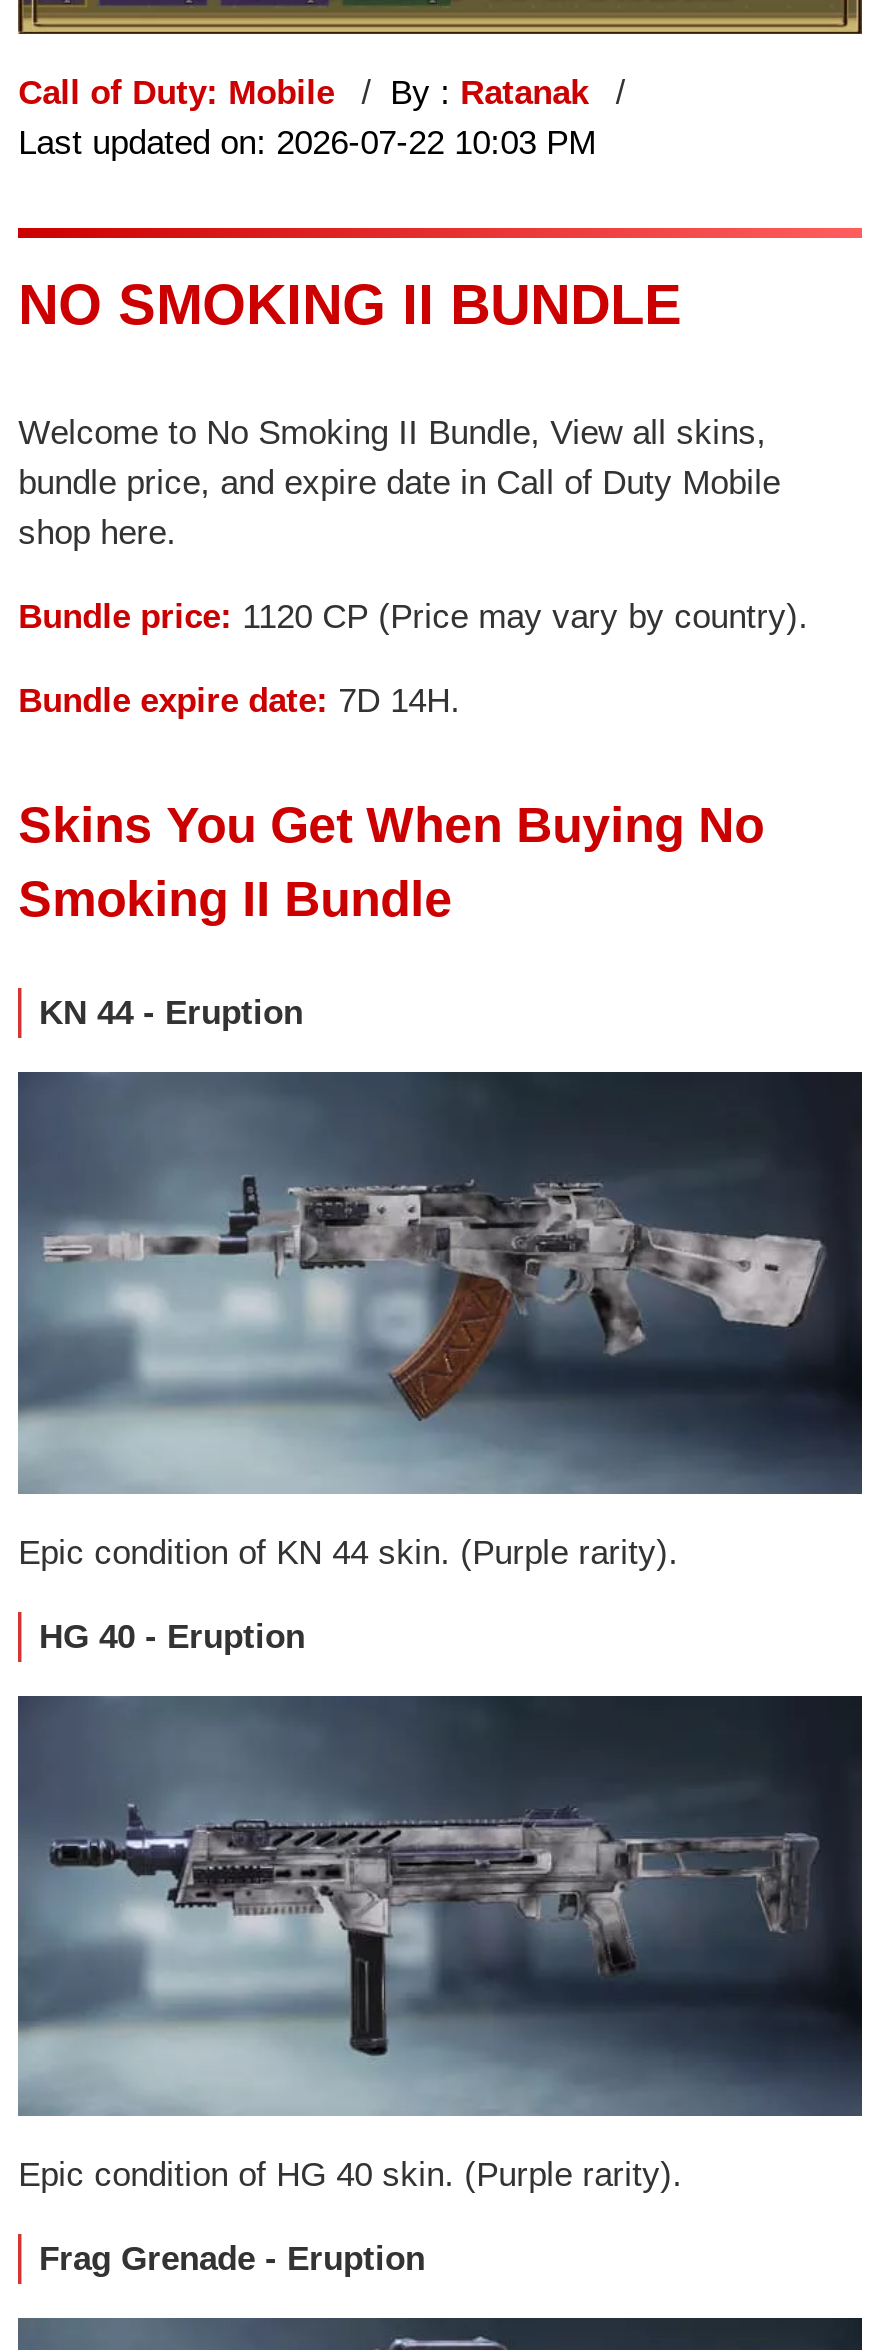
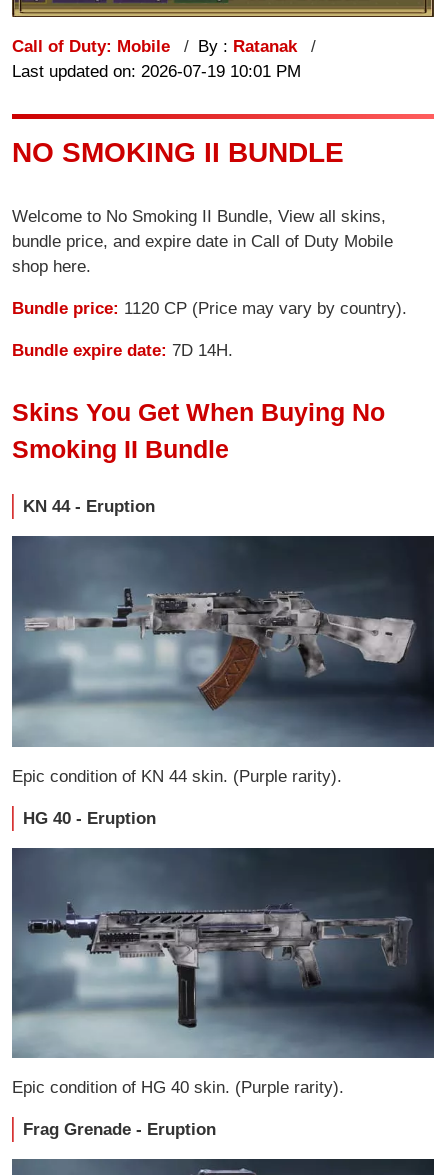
- Last updated on: 2026-07-22 10:03 PM
+ Last updated on: 2026-07-19 10:01 PM
